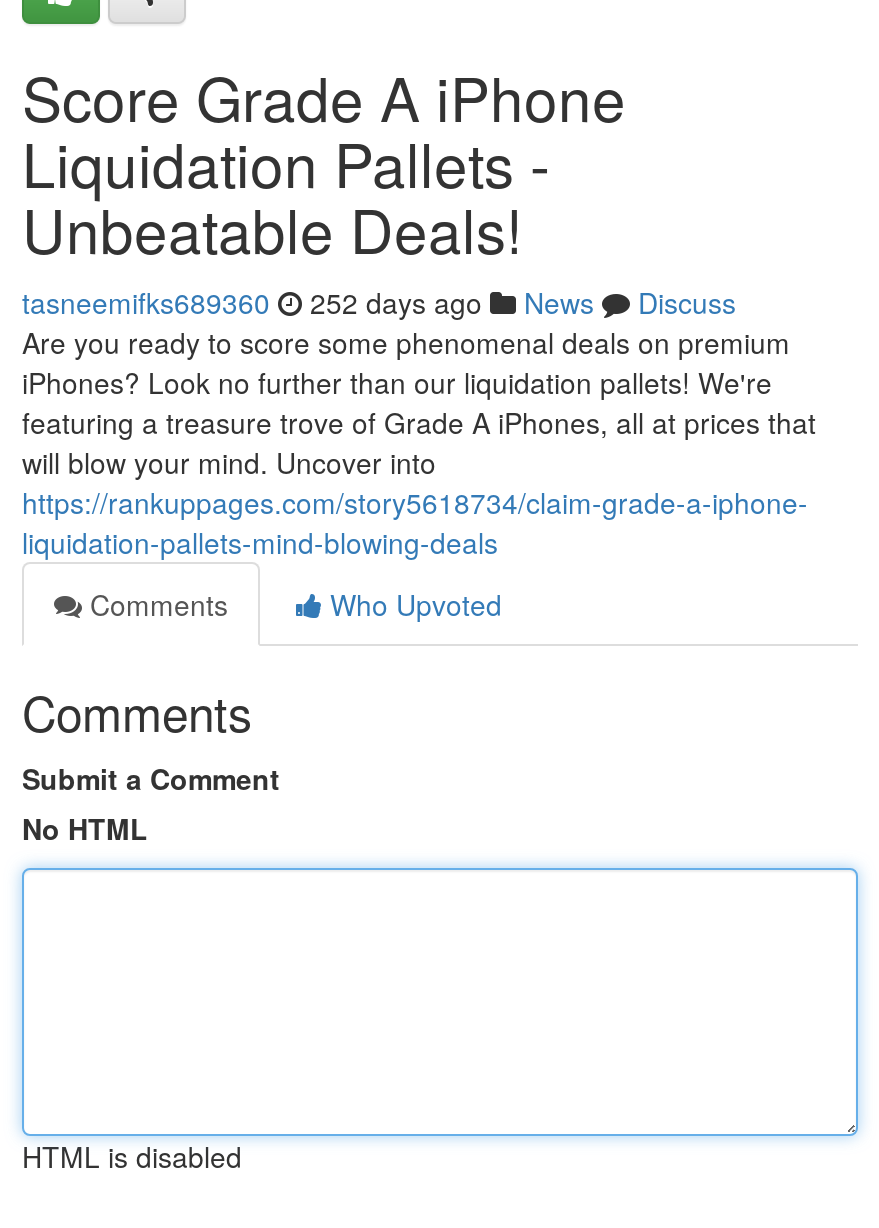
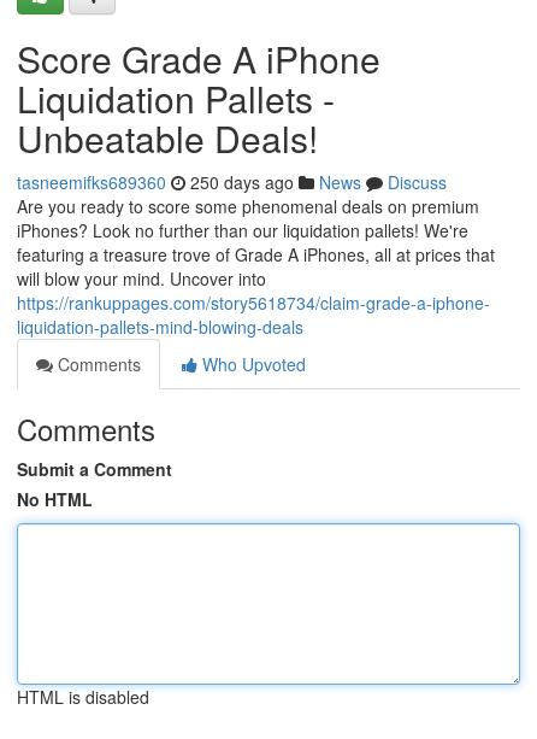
- tasneemifks689360 252 days ago News Discuss
+ tasneemifks689360 250 days ago News Discuss
